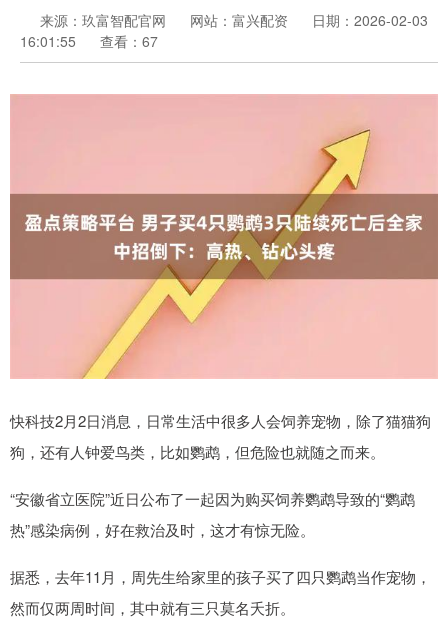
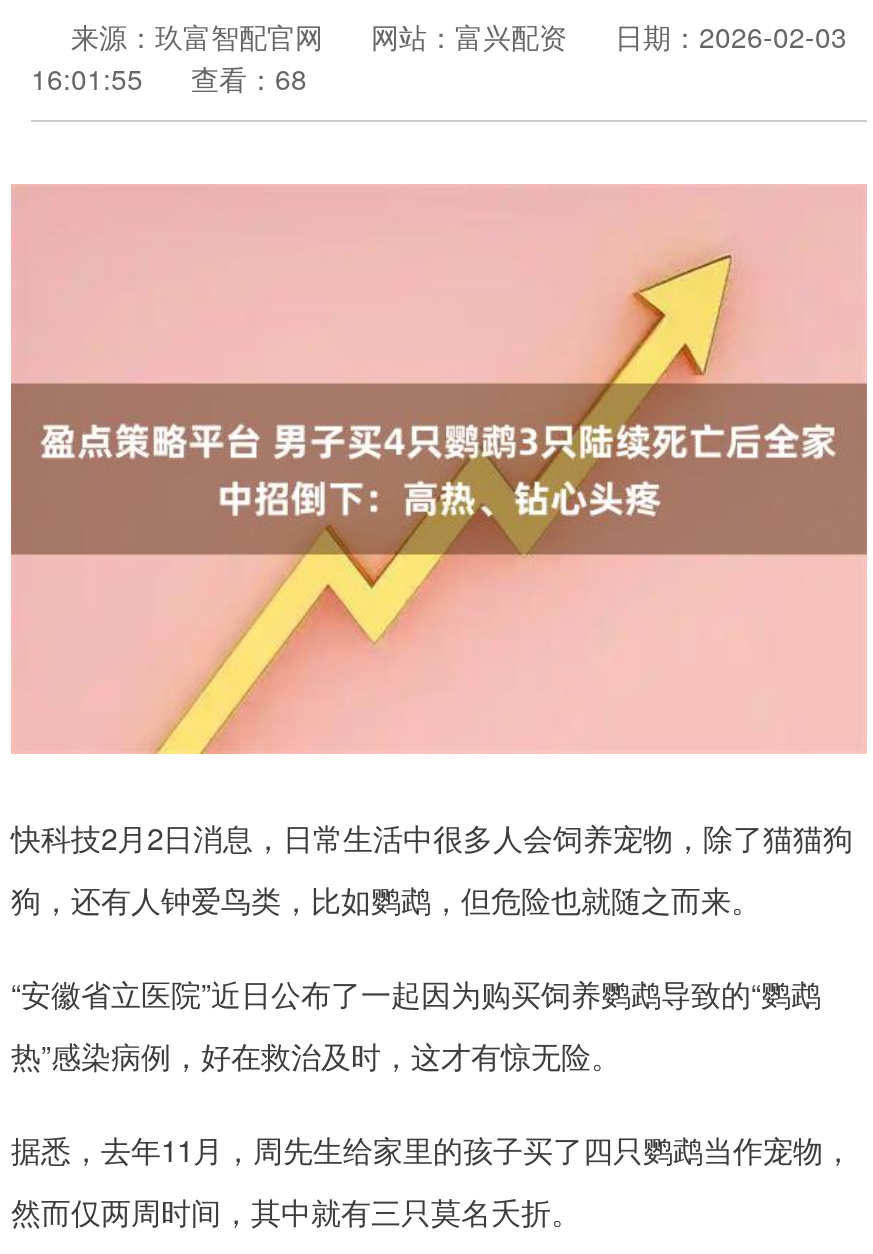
- 16:01:55 查看：67
+ 16:01:55 查看：68
